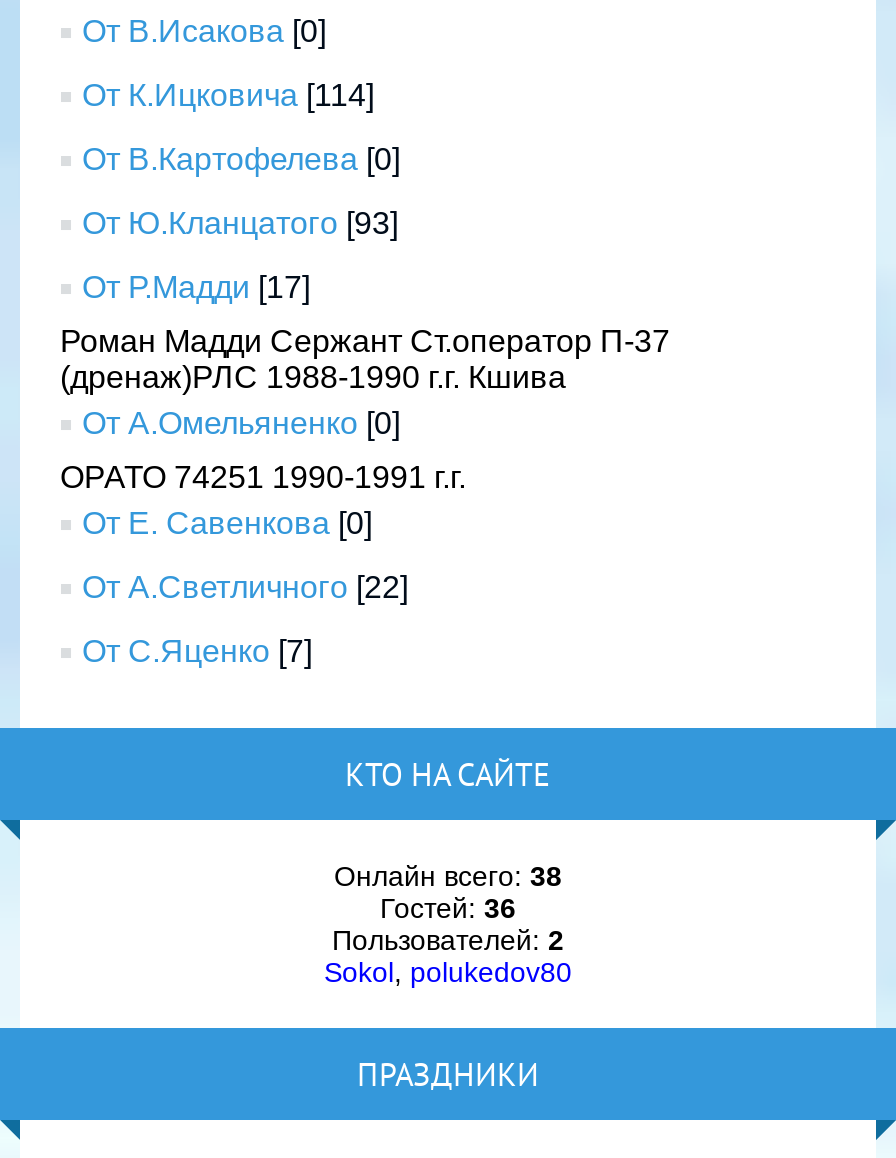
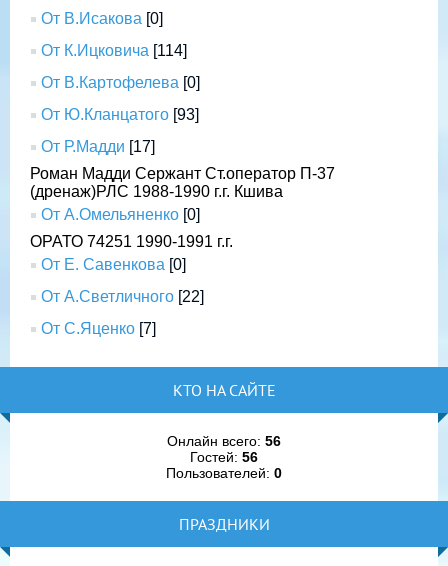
- Онлайн всего: 38
- Гостей: 36
- Пользователей: 2
- Sokol, polukedov80
+ Онлайн всего: 56
+ Гостей: 56
+ Пользователей: 0
